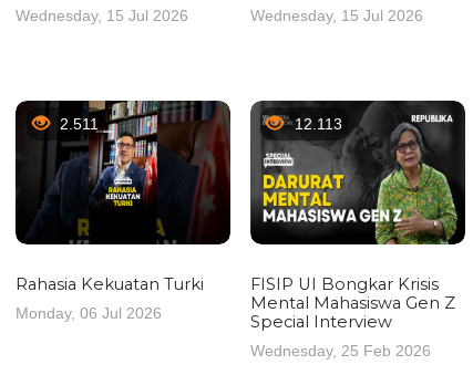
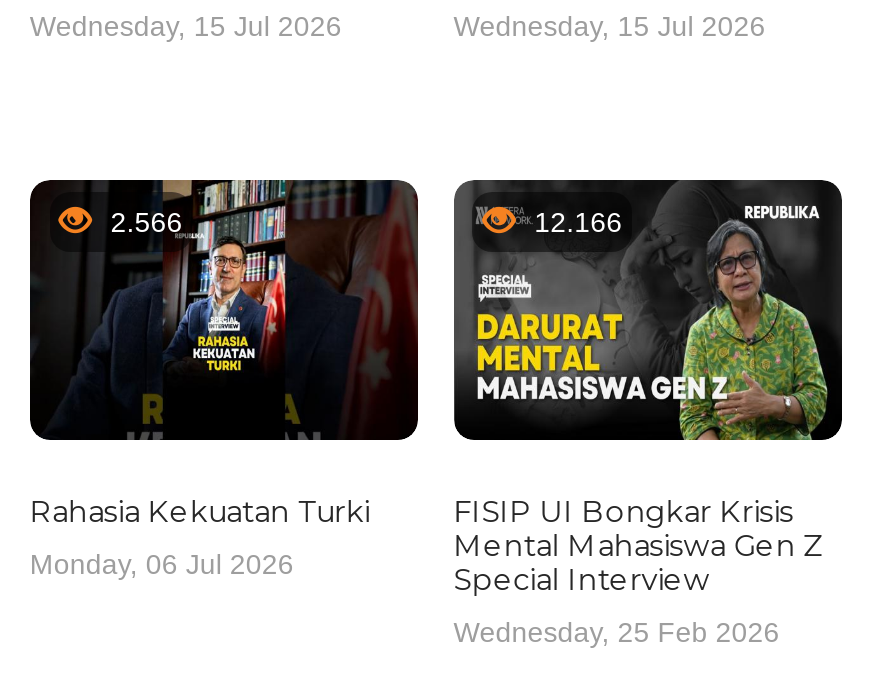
- 2.511
+ 2.566

- 12.113
+ 12.166
